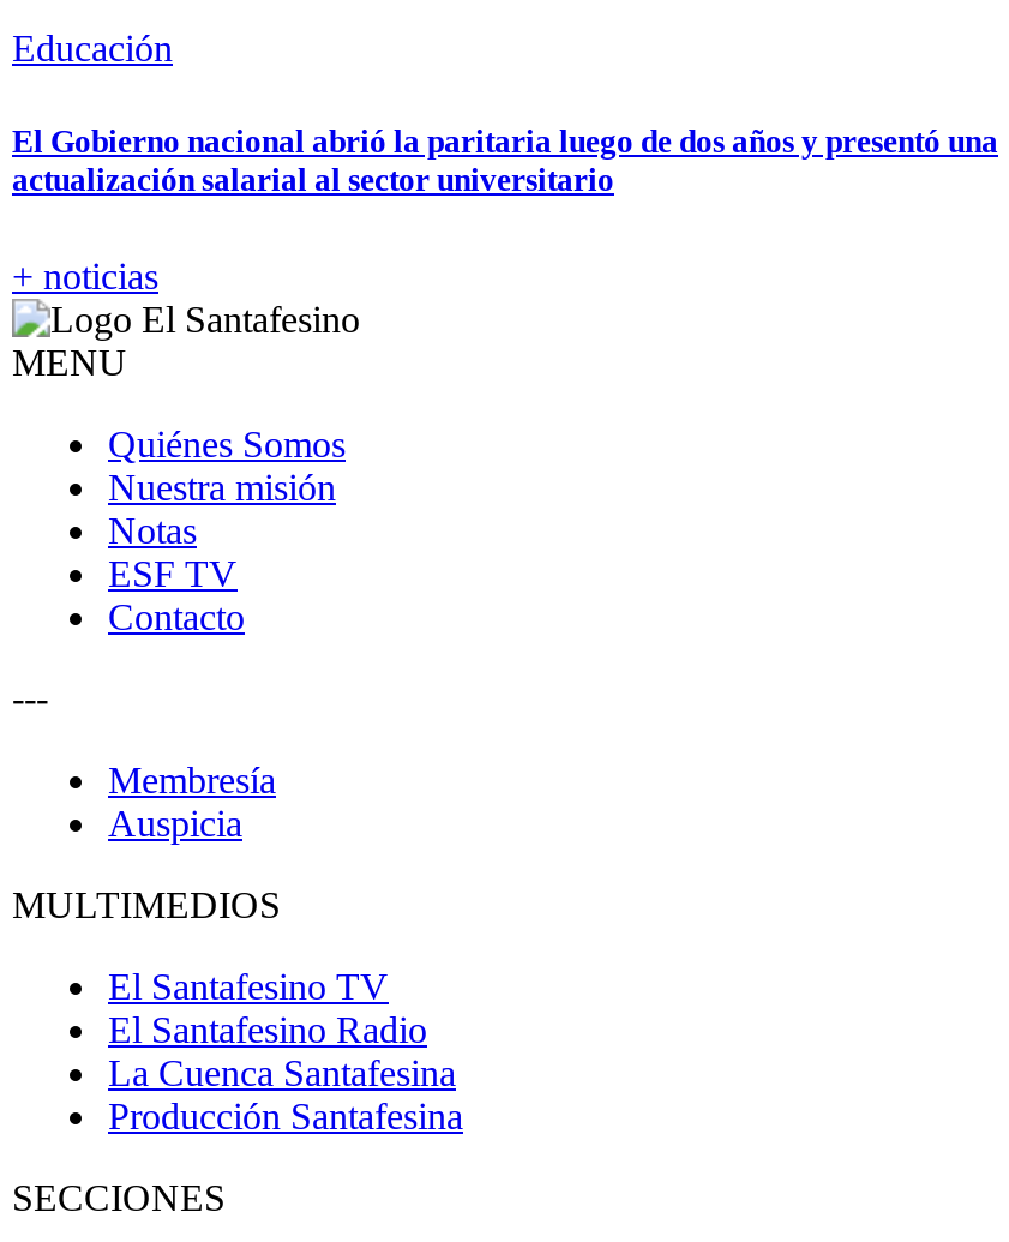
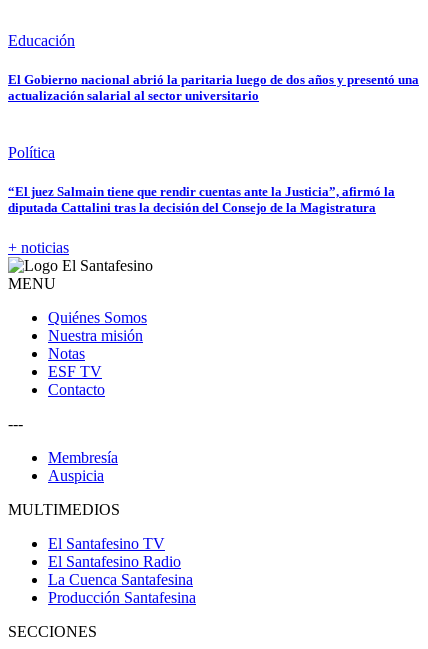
+ Política
+ “El juez Salmain tiene que rendir cuentas ante la Justicia”, afirmó la
+ diputada Cattalini tras la decisión del Consejo de la Magistratura
